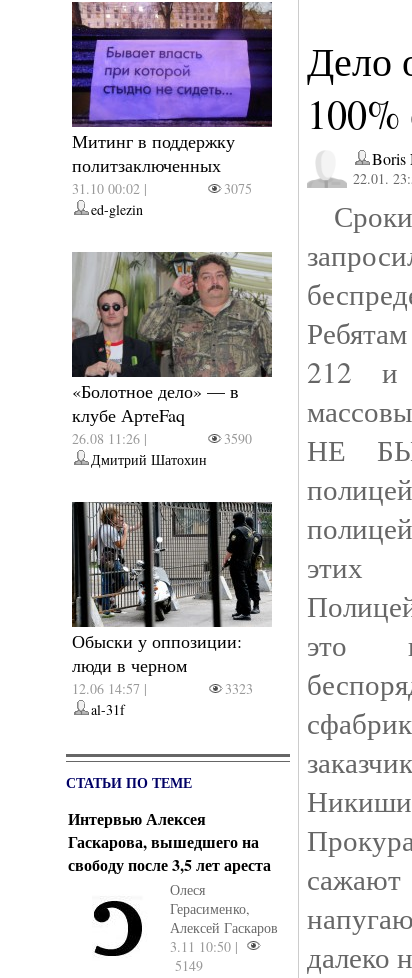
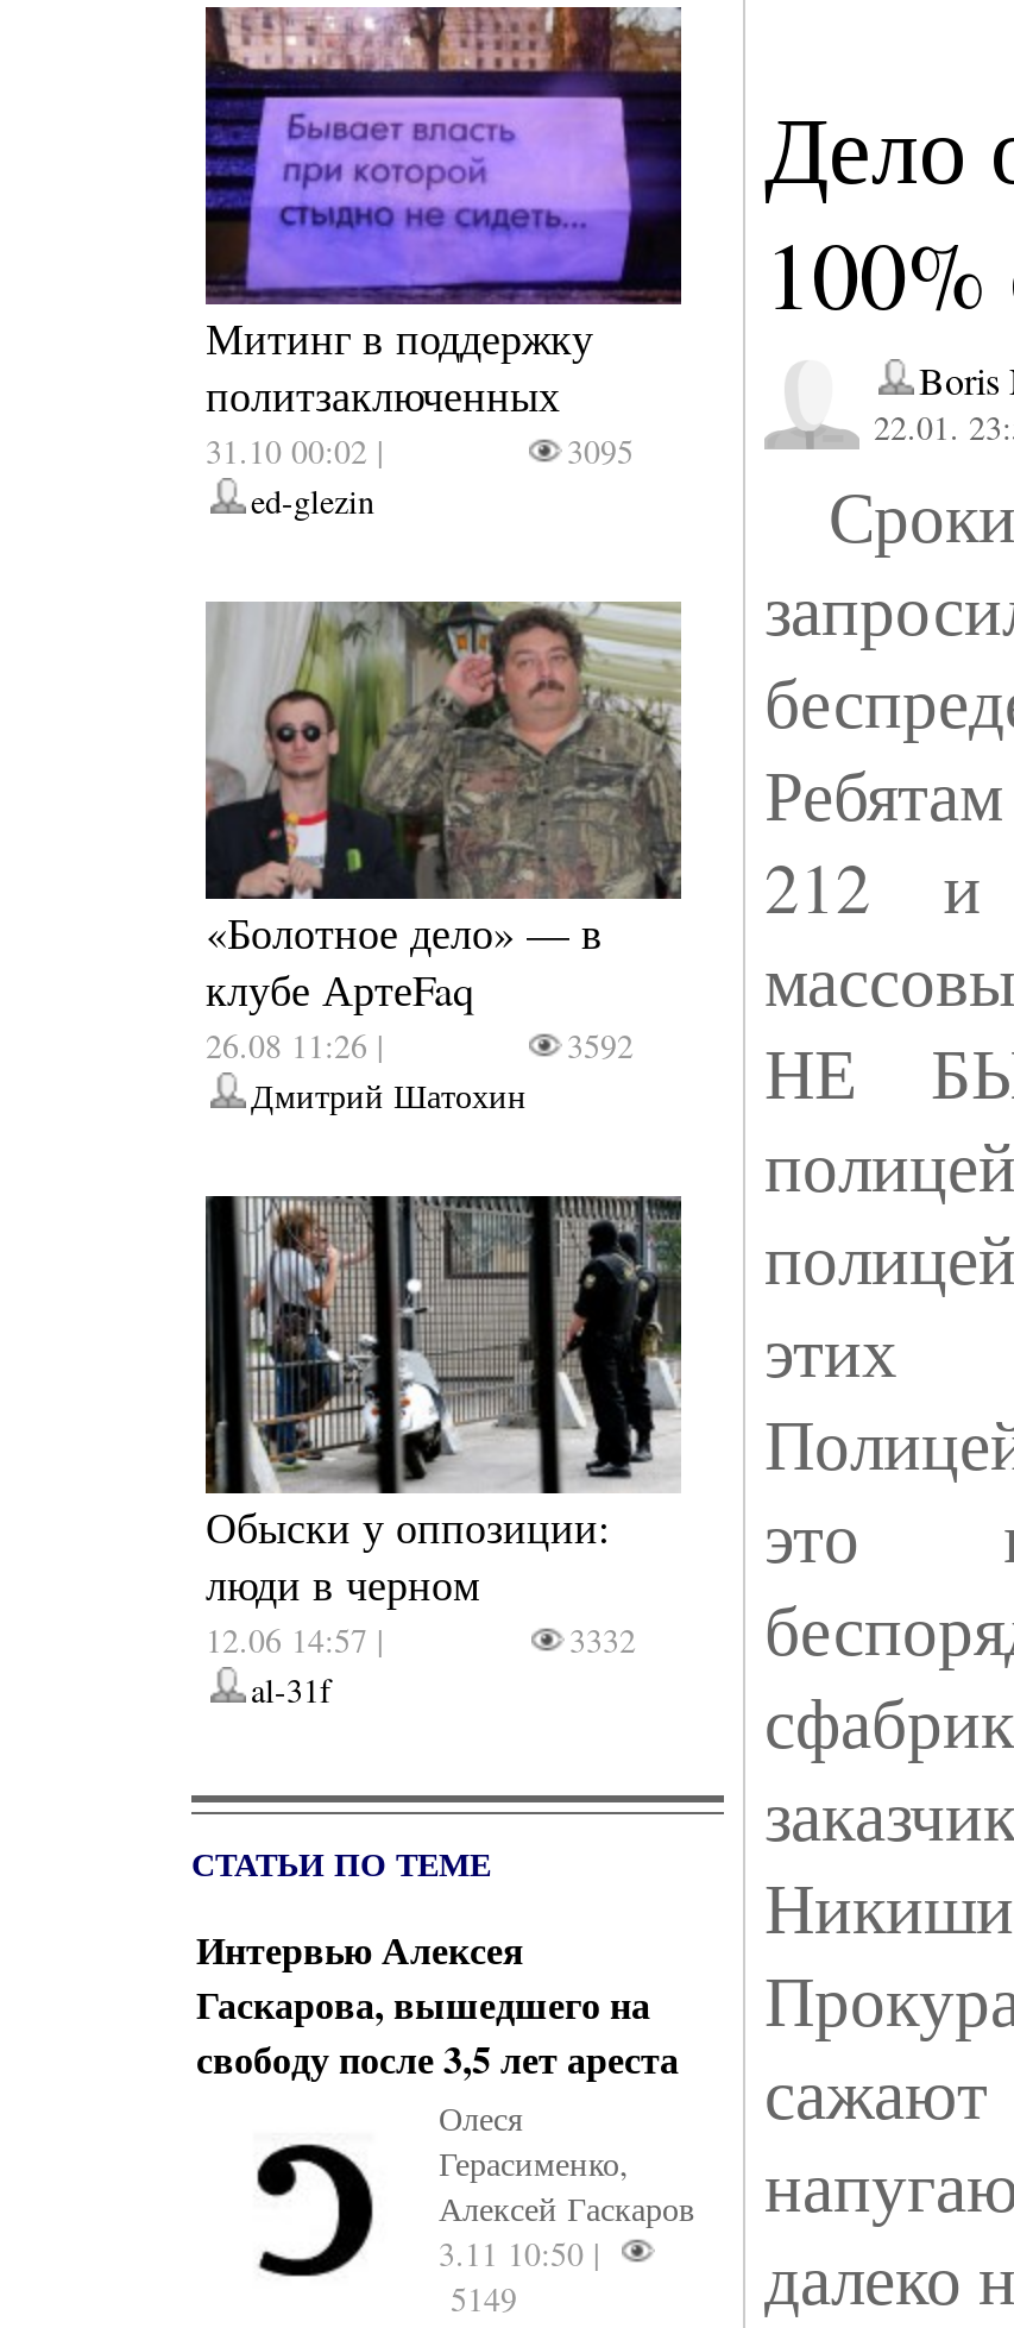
- 3075
+ 3095

- 3590
+ 3592

- 3323
+ 3332
